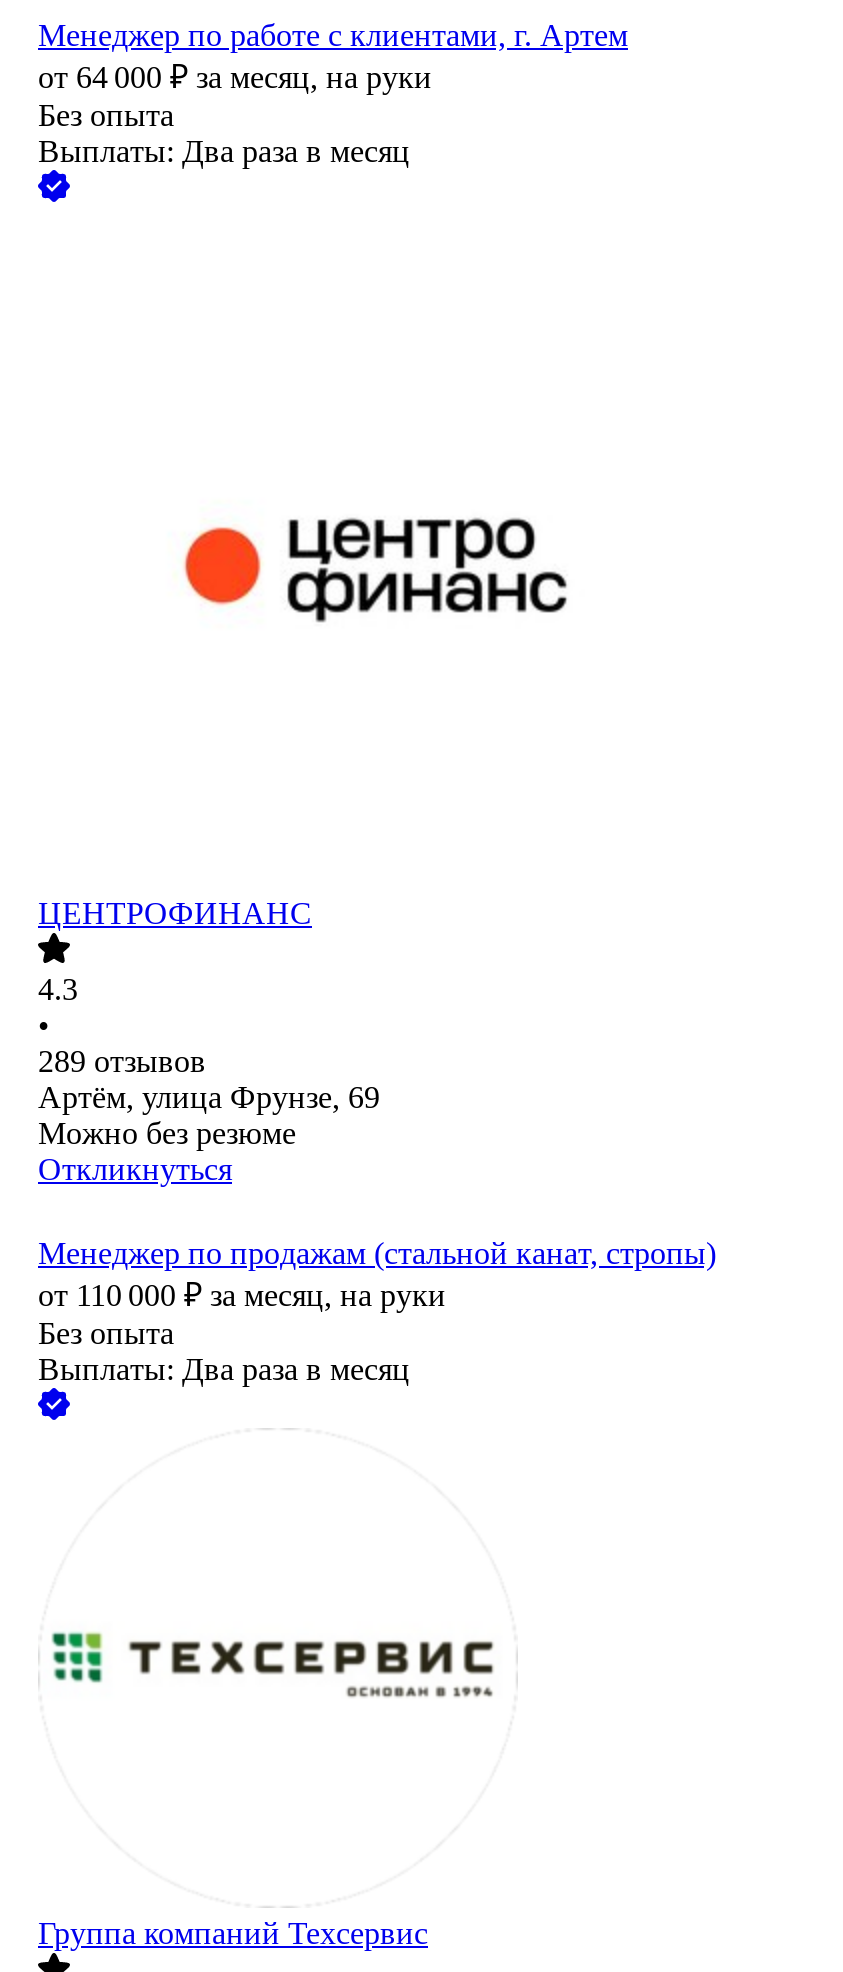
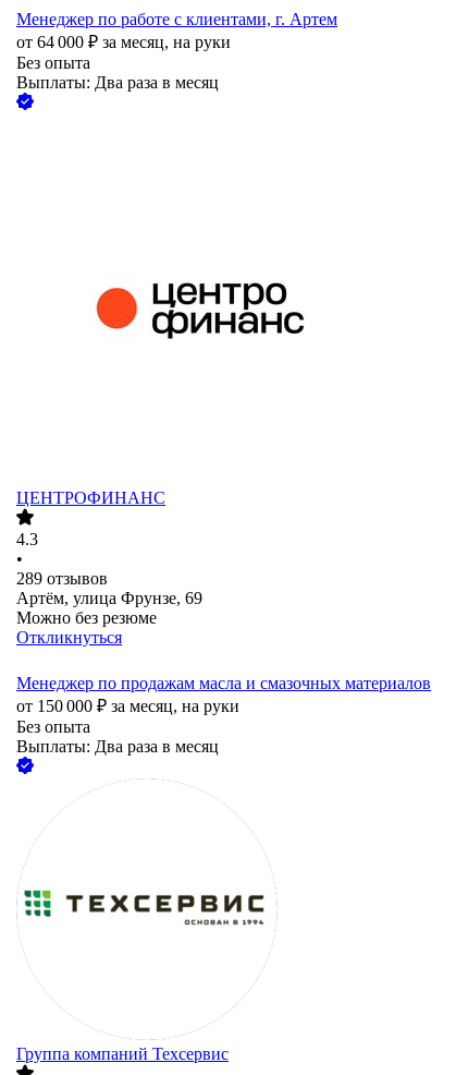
- Менеджер по продажам (стальной канат, стропы)
- от 110 000 ₽ за месяц, на руки
+ Менеджер по продажам масла и смазочных материалов
+ от 150 000 ₽ за месяц, на руки
